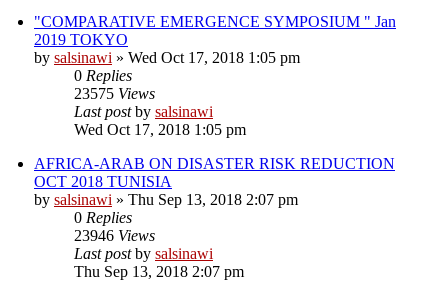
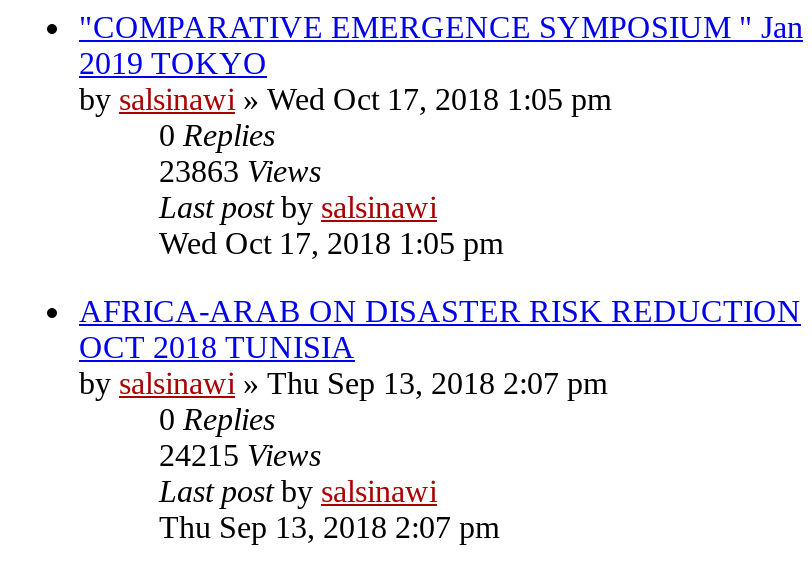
- 23575 Views
+ 23863 Views

- 23946 Views
+ 24215 Views
